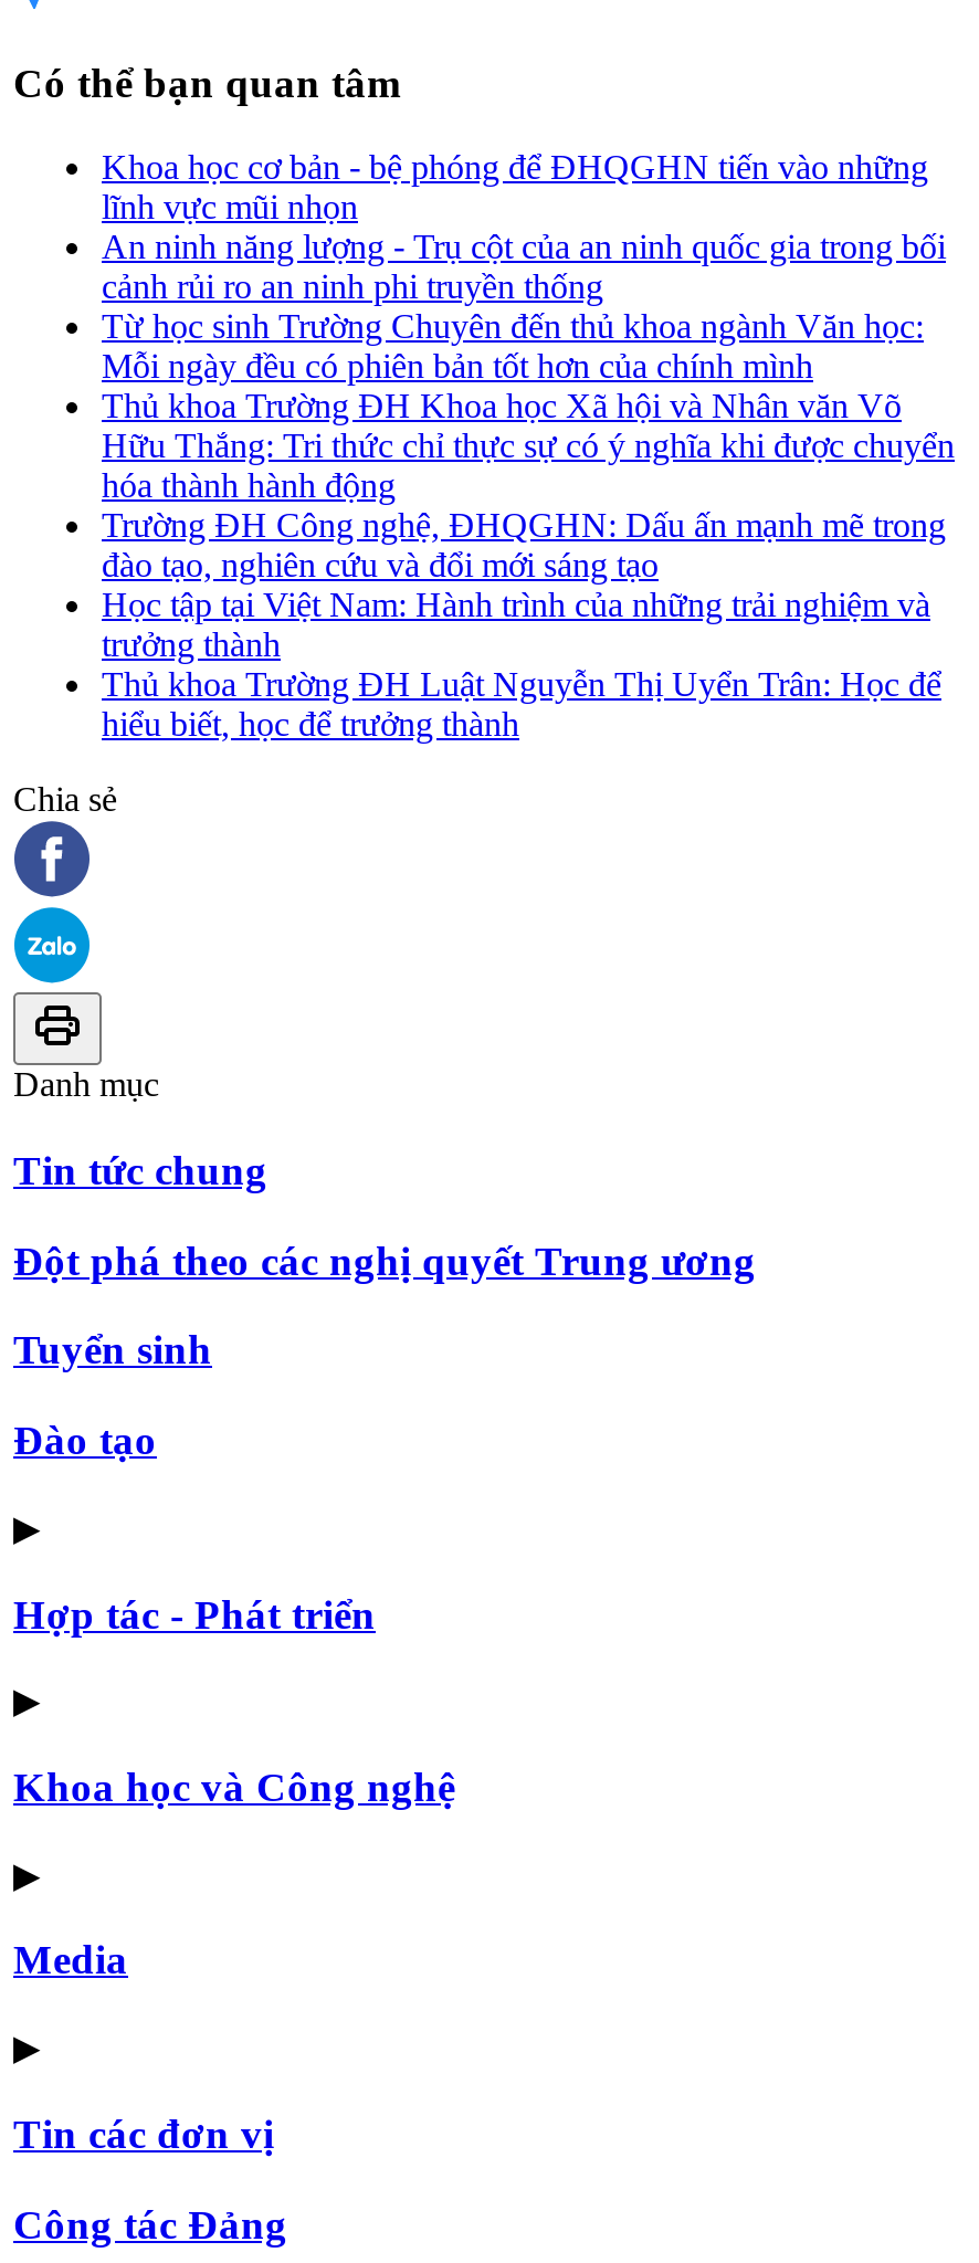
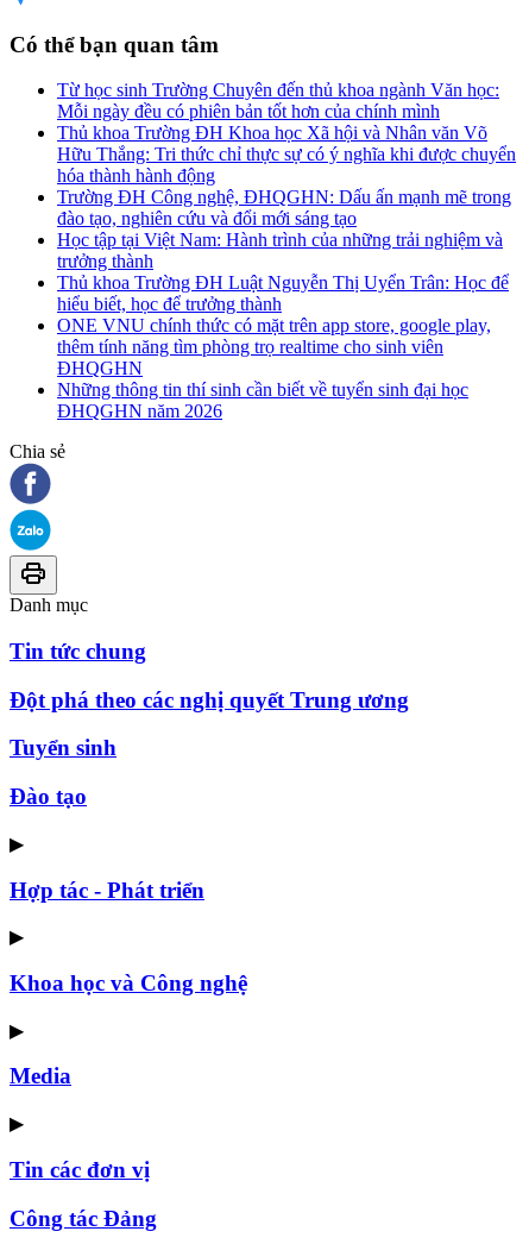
- Khoa học cơ bản - bệ phóng để ĐHQGHN tiến vào những
- lĩnh vực mũi nhọn
- An ninh năng lượng - Trụ cột của an ninh quốc gia trong bối
- cảnh rủi ro an ninh phi truyền thống

moved up: Từ học sinh Trường Chuyên đến thủ khoa ngành Văn học: | Mỗi ngày đều có phiên bản tốt hơn của chính mình | Thủ khoa Trường ĐH Khoa học Xã hội và Nhân văn Võ | ... | Thủ khoa Trường ĐH Luật Nguyễn Thị Uyển Trân: Học để | hiểu biết, học để trưởng thành

+ ONE VNU chính thức có mặt trên app store, google play,
+ thêm tính năng tìm phòng trọ realtime cho sinh viên
+ ĐHQGHN
+ Những thông tin thí sinh cần biết về tuyển sinh đại học
+ ĐHQGHN năm 2026
